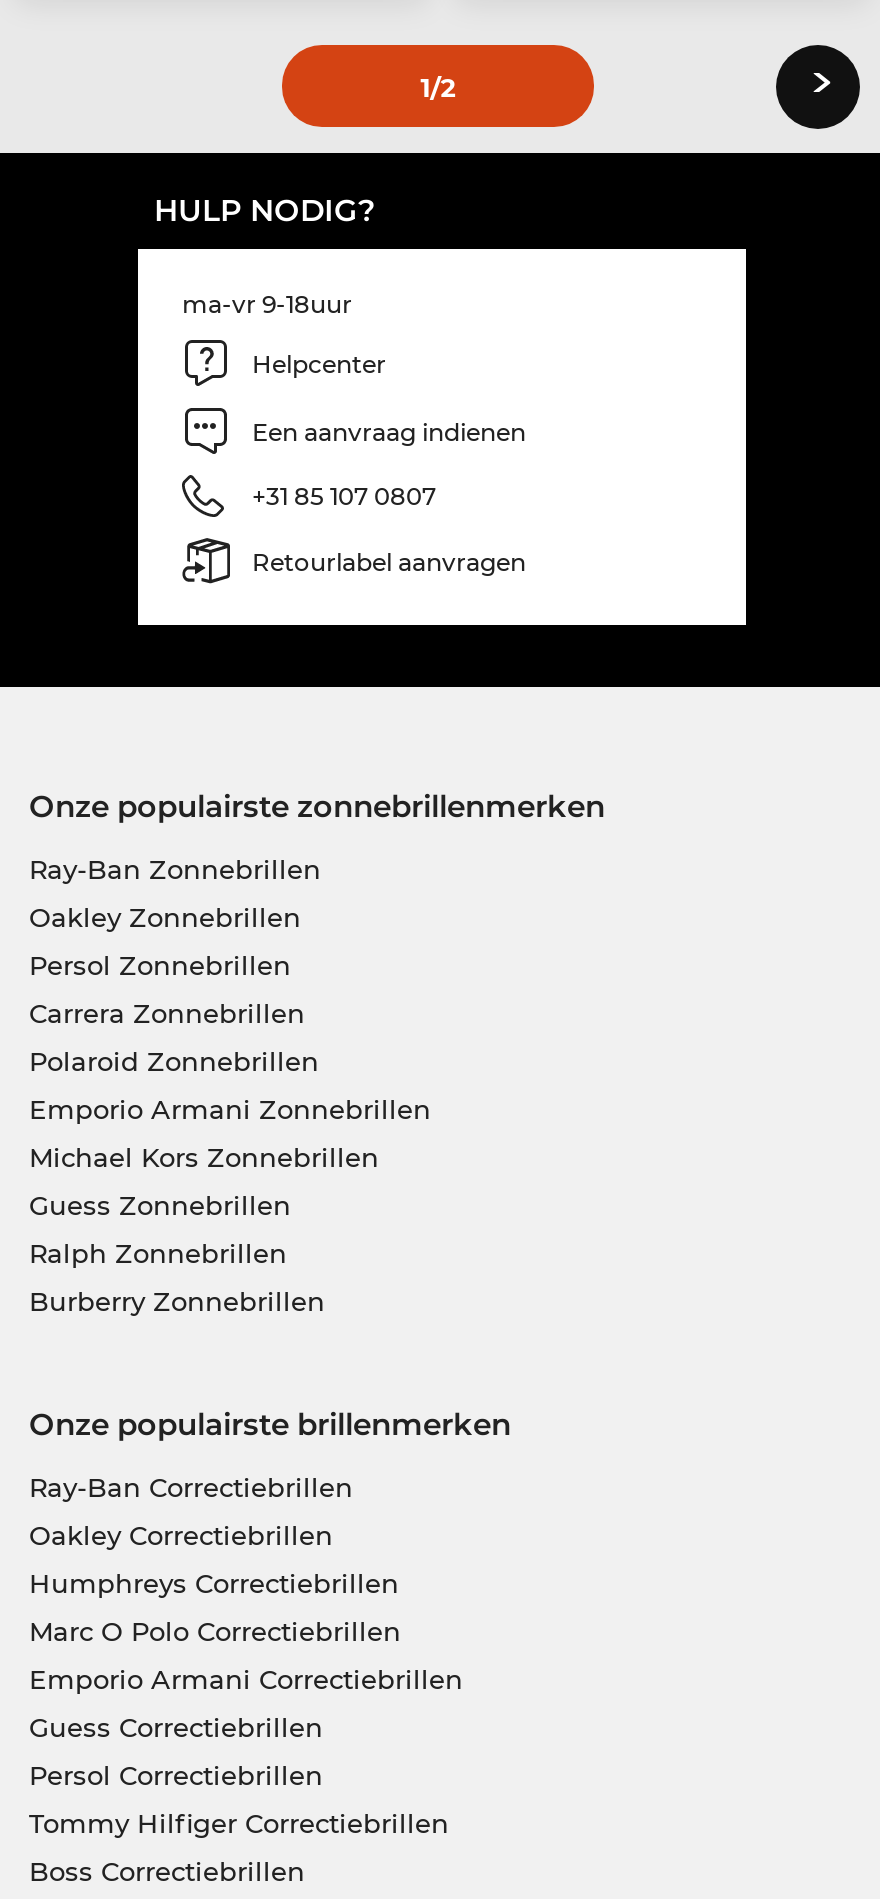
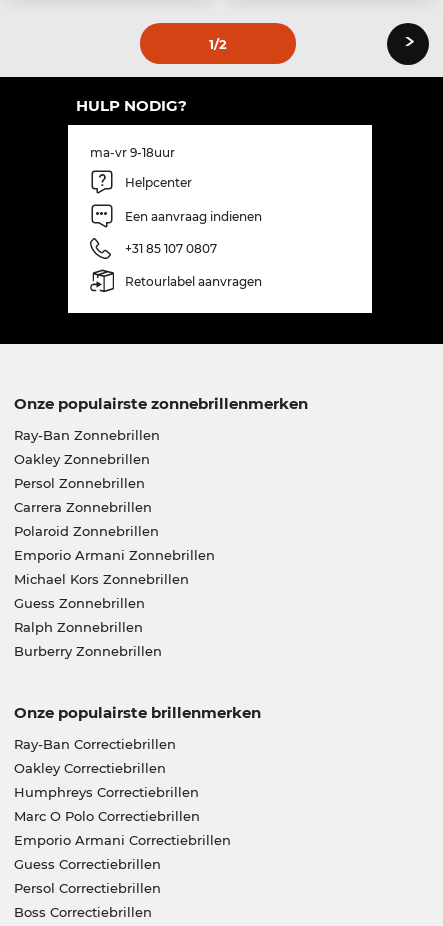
- Tommy Hilfiger Correctiebrillen
